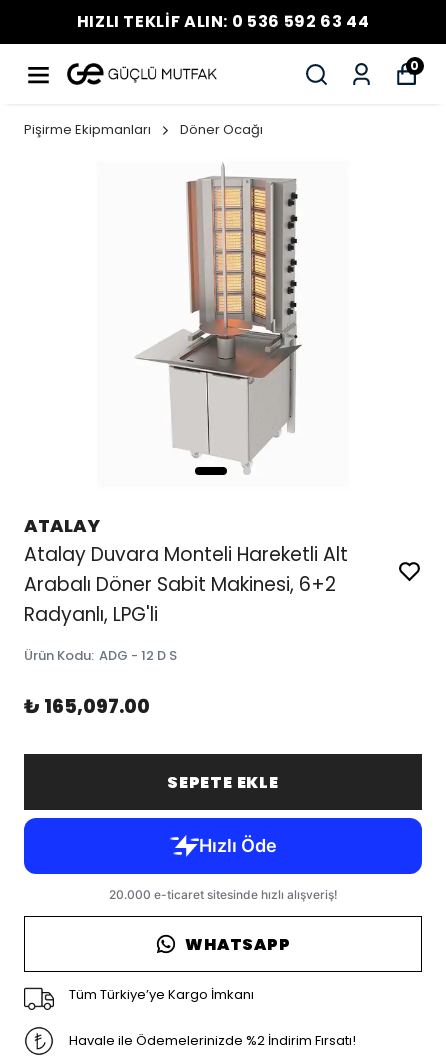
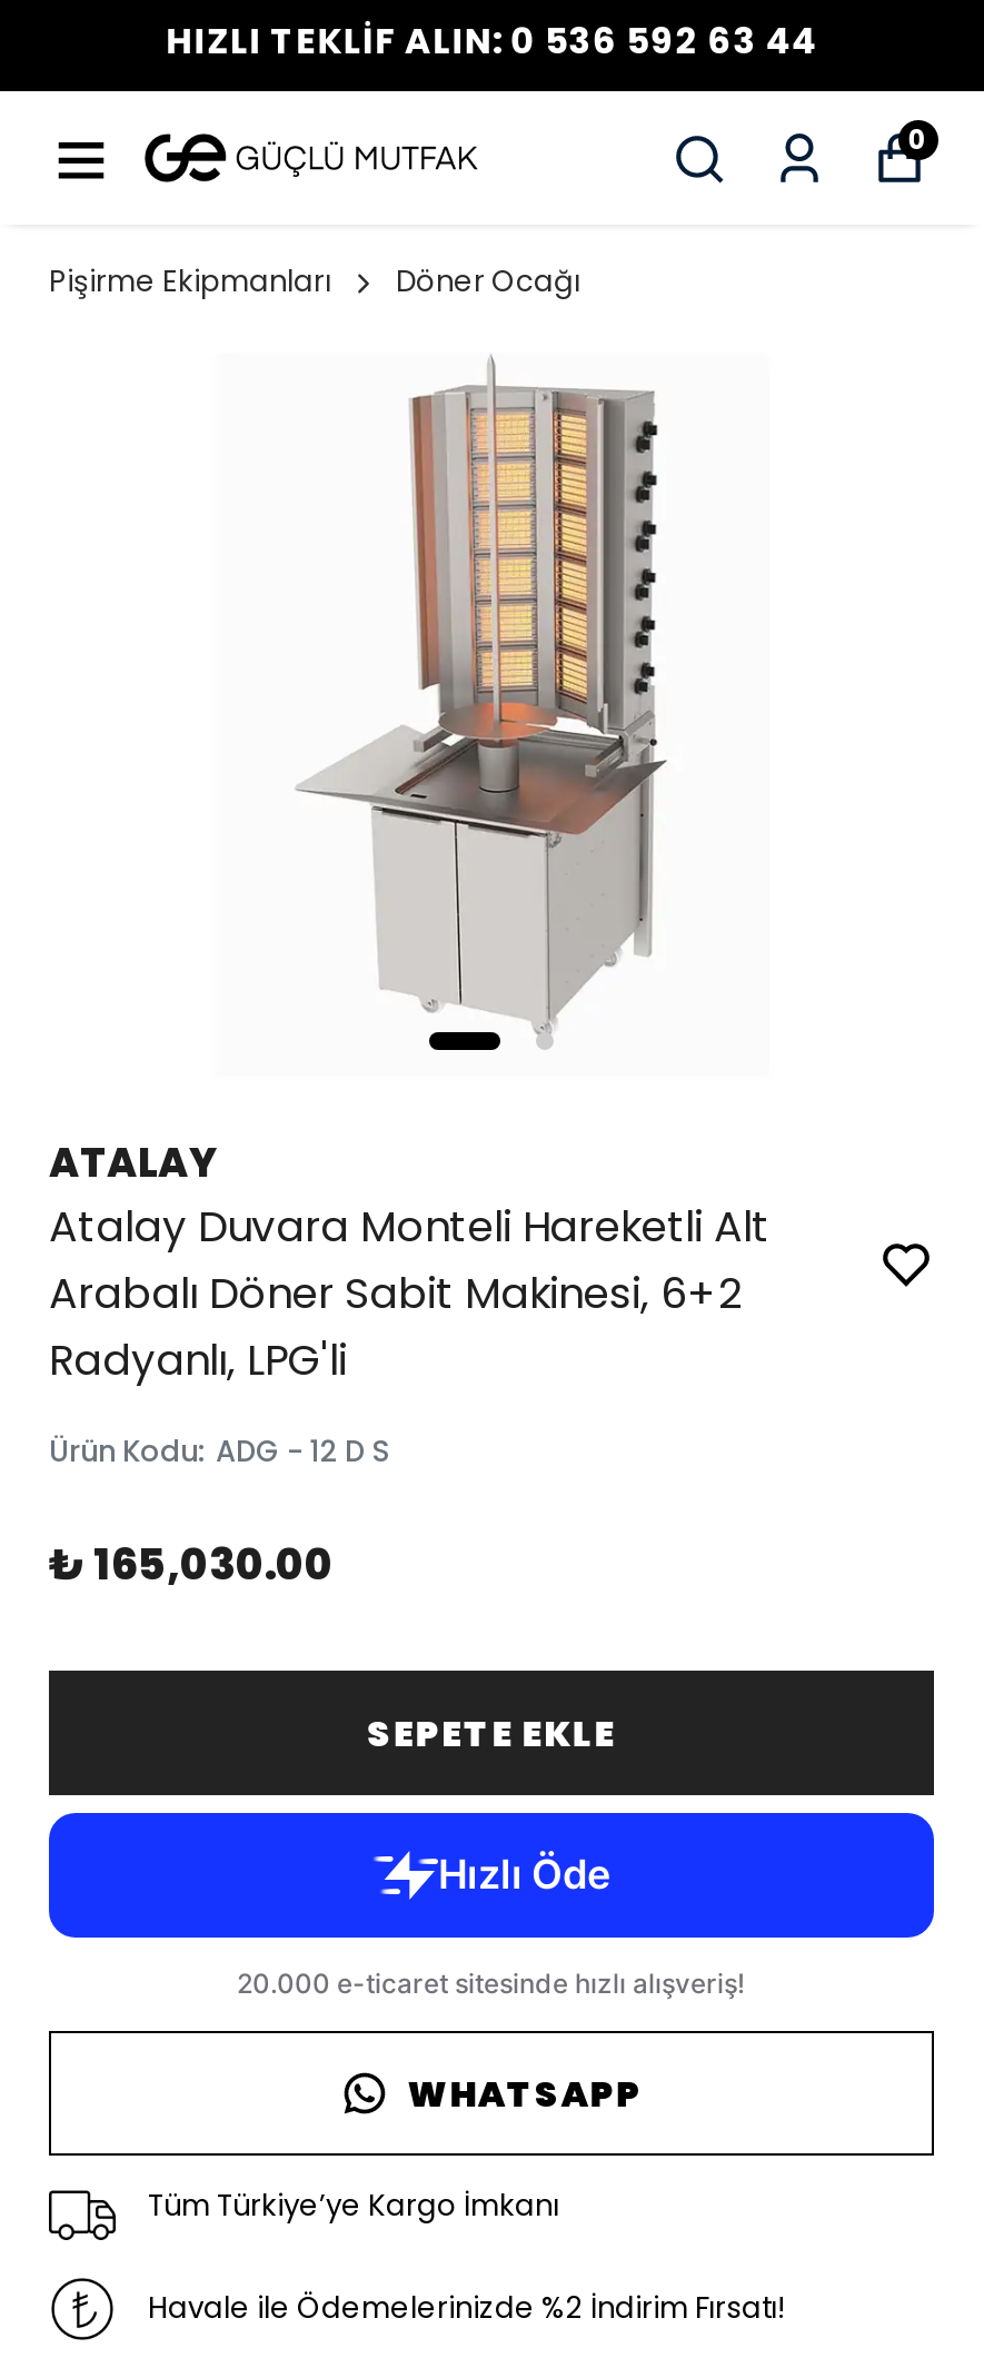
- ₺ 165,097.00
+ ₺ 165,030.00
